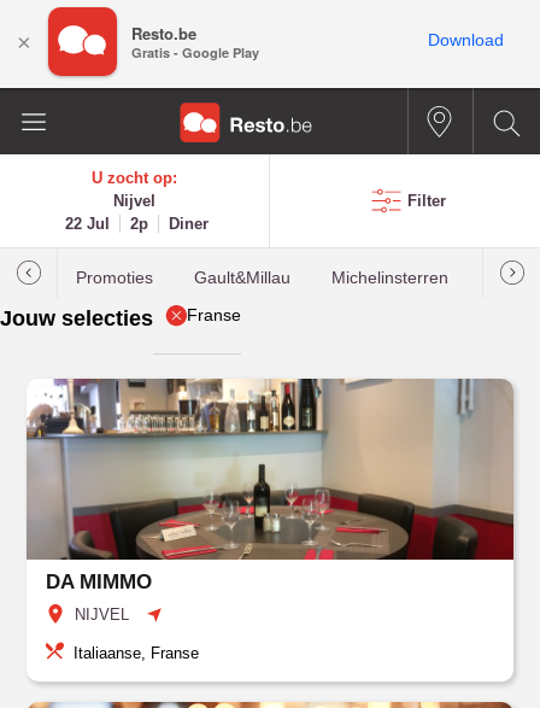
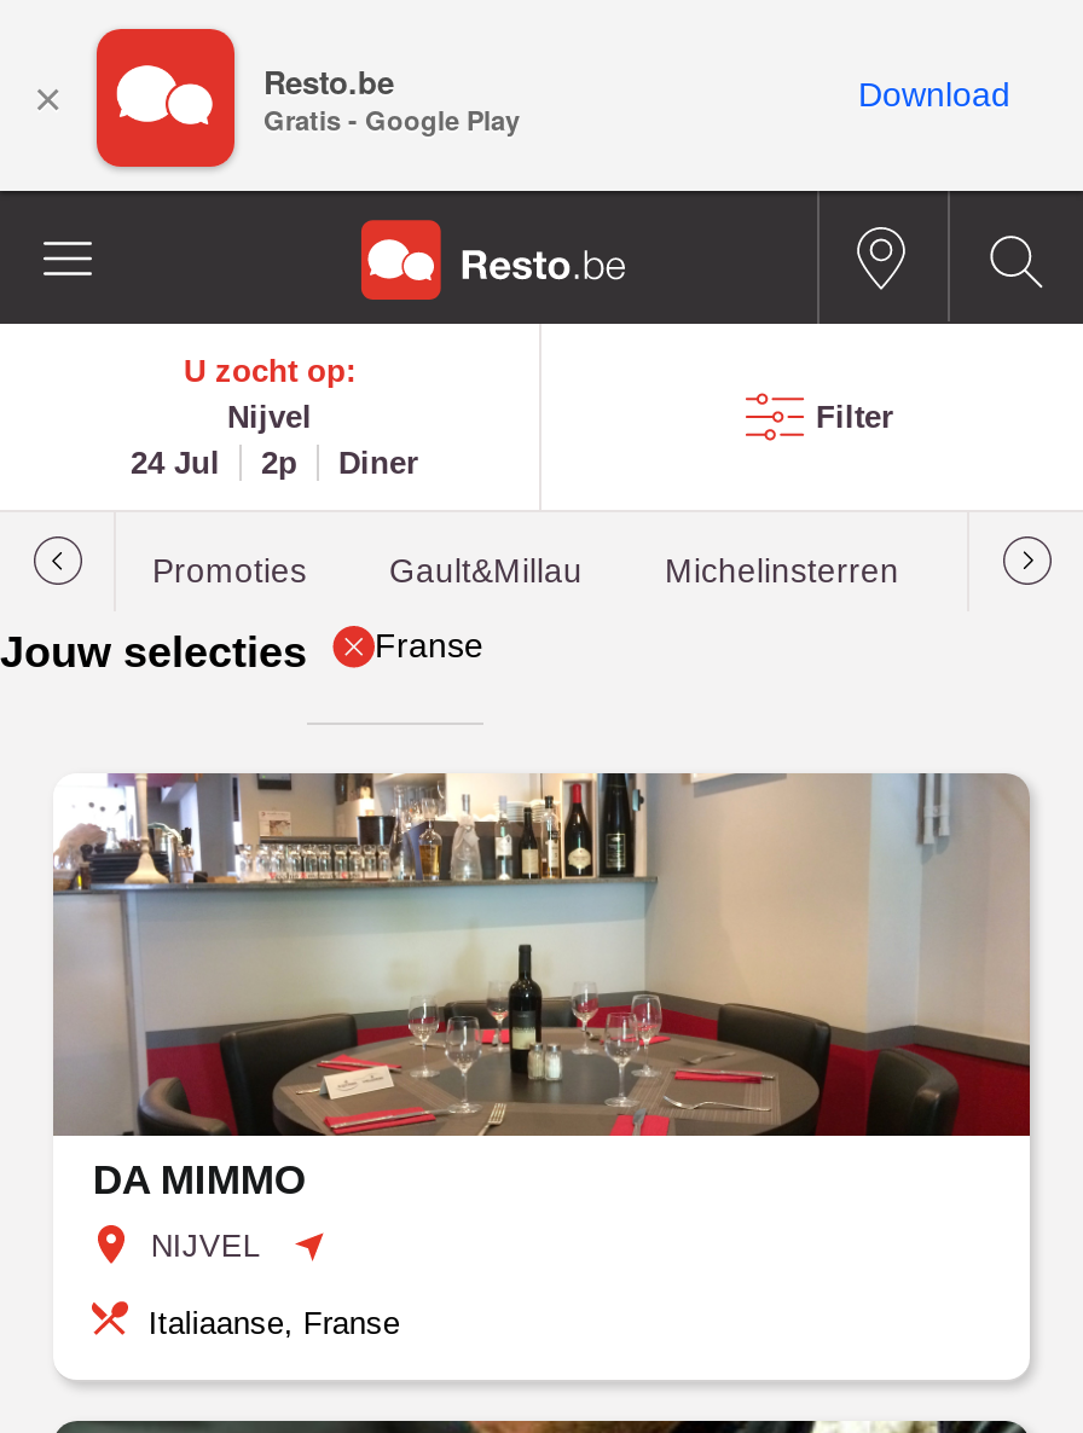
- 22 Jul 2p Diner
+ 24 Jul 2p Diner
